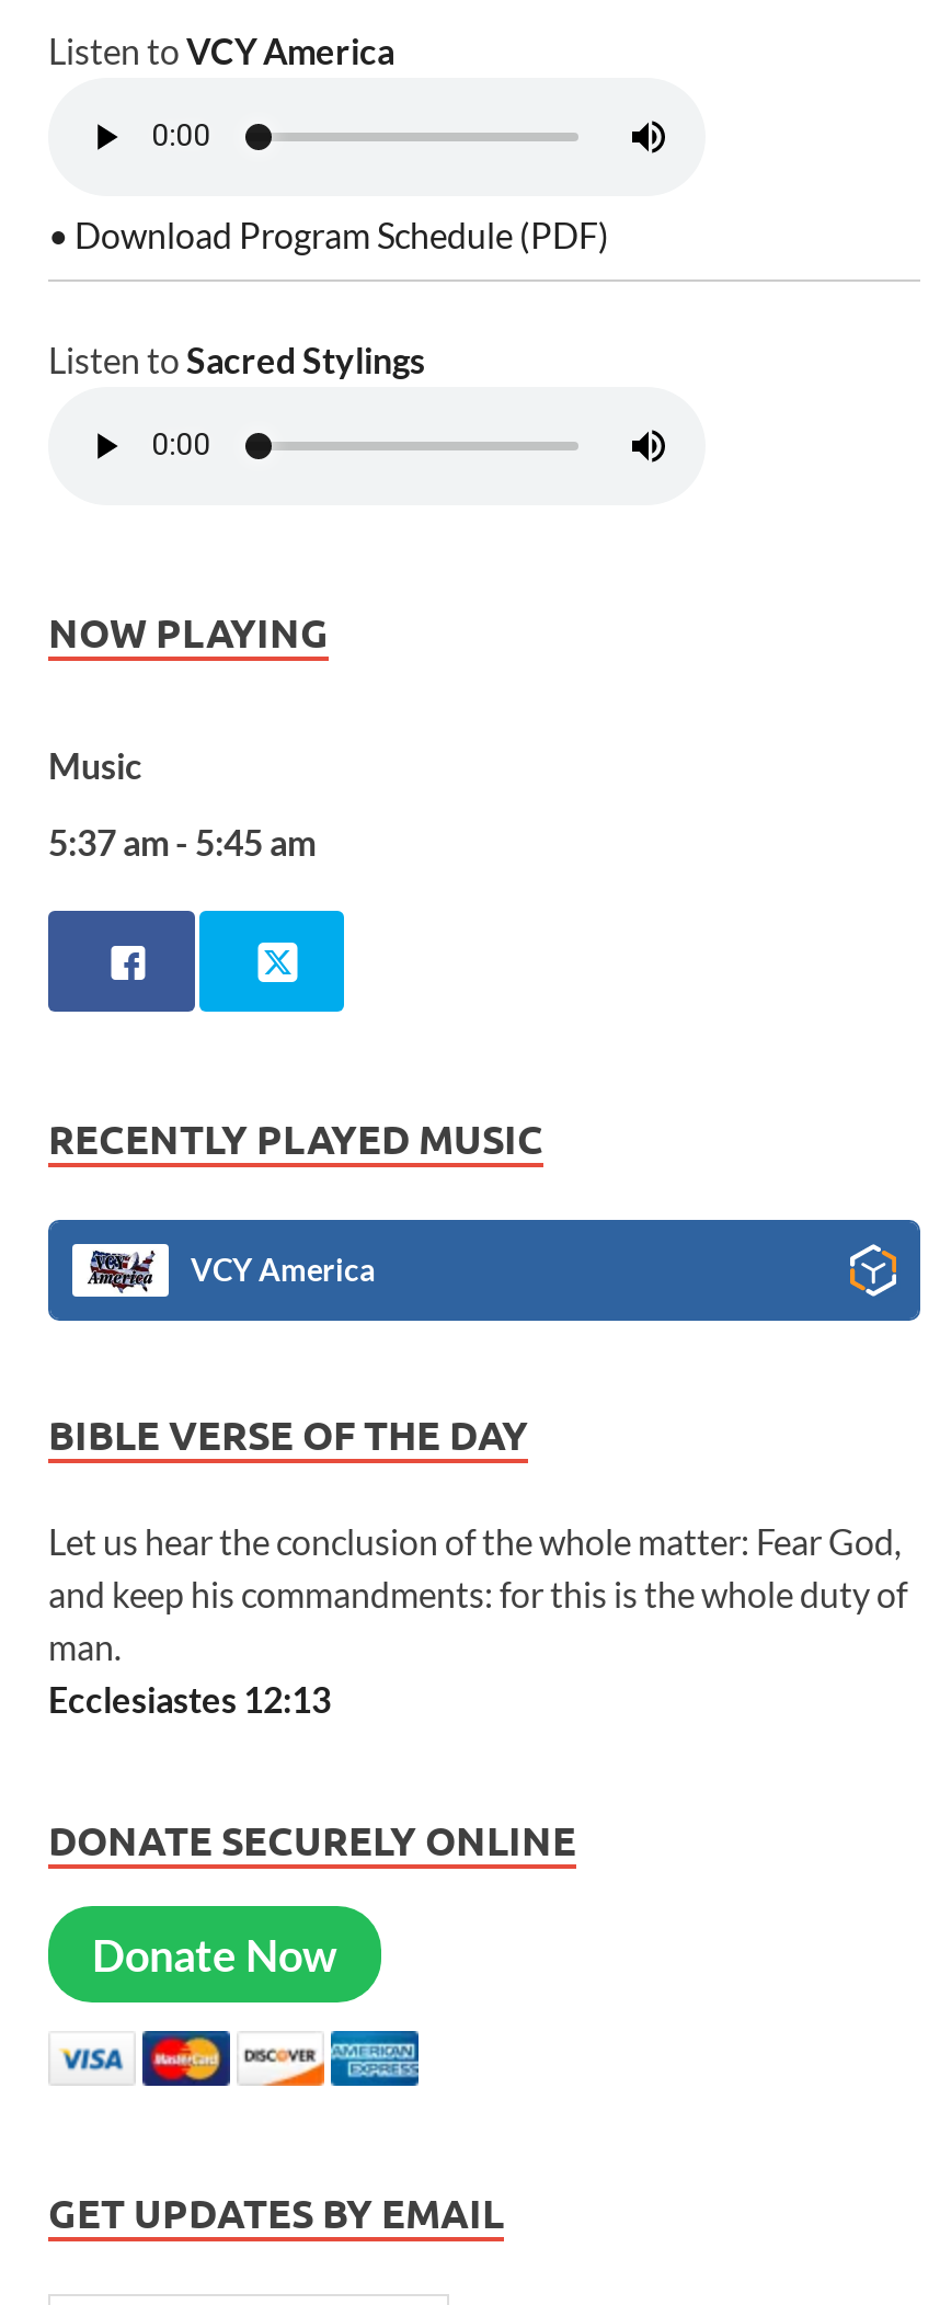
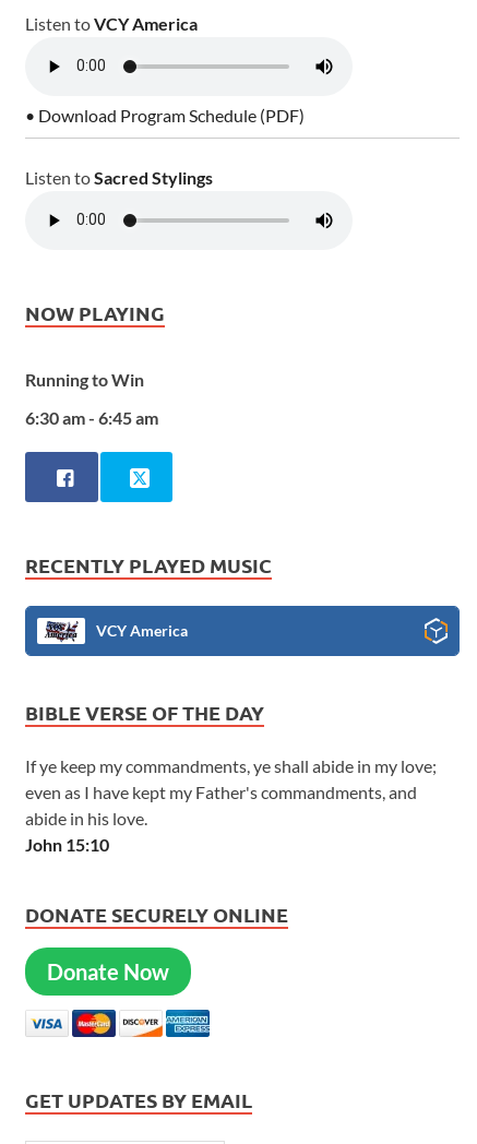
- Music
+ Running to Win

- 5:37 am - 5:45 am
+ 6:30 am - 6:45 am

- Let us hear the conclusion of the whole matter: Fear God,
- and keep his commandments: for this is the whole duty of
- man.
- Ecclesiastes 12:13
+ If ye keep my commandments, ye shall abide in my love;
+ even as I have kept my Father's commandments, and
+ abide in his love.
+ John 15:10
